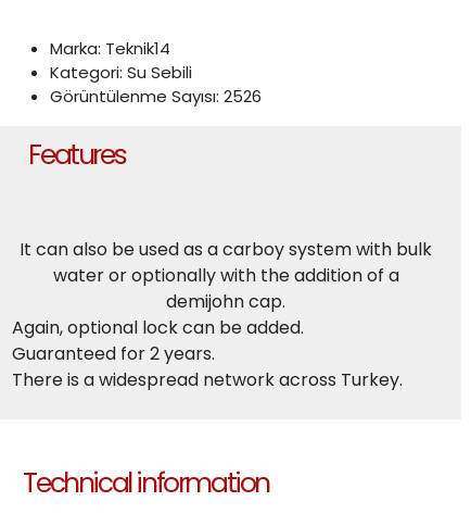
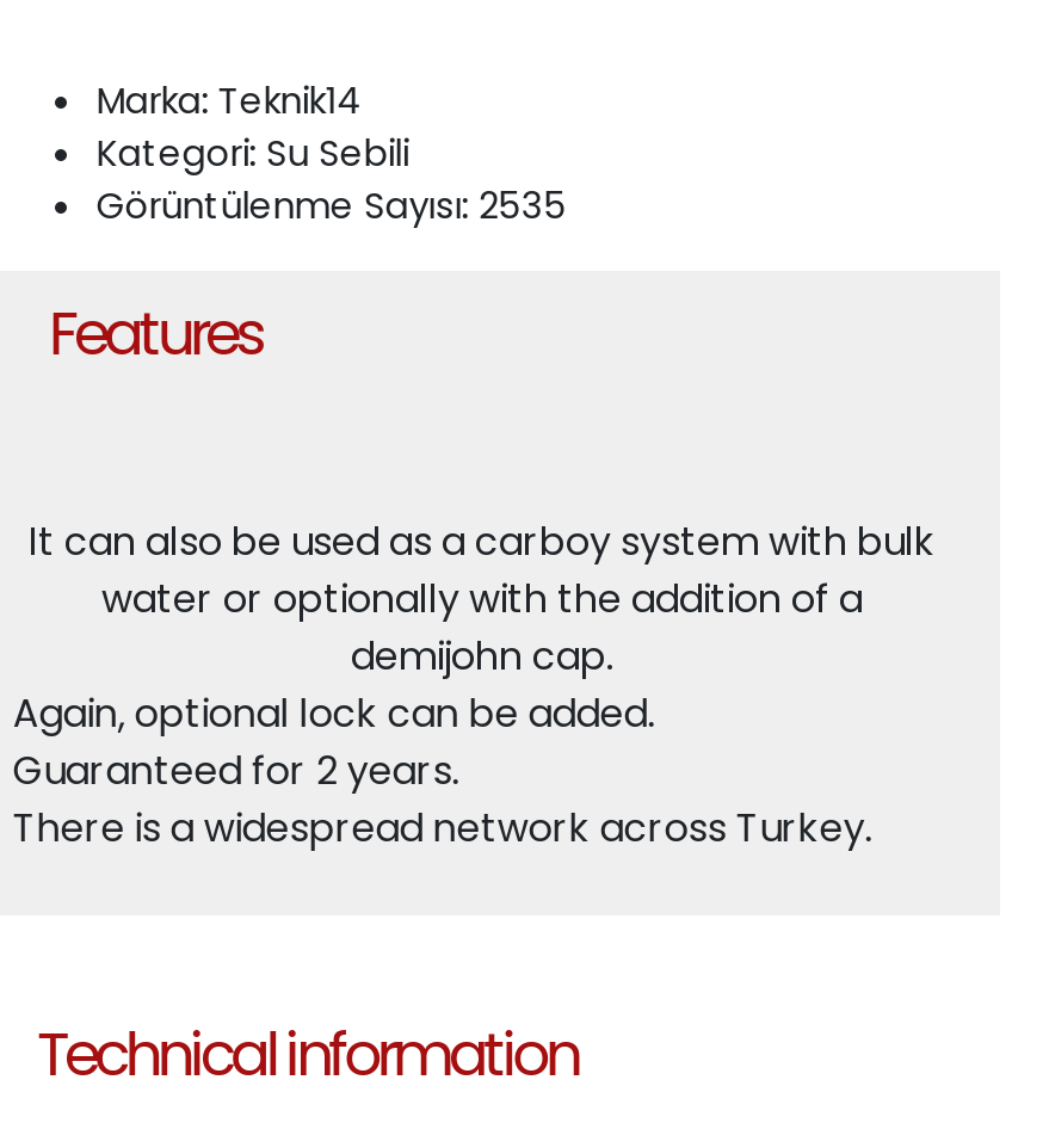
- Görüntülenme Sayısı: 2526
+ Görüntülenme Sayısı: 2535
